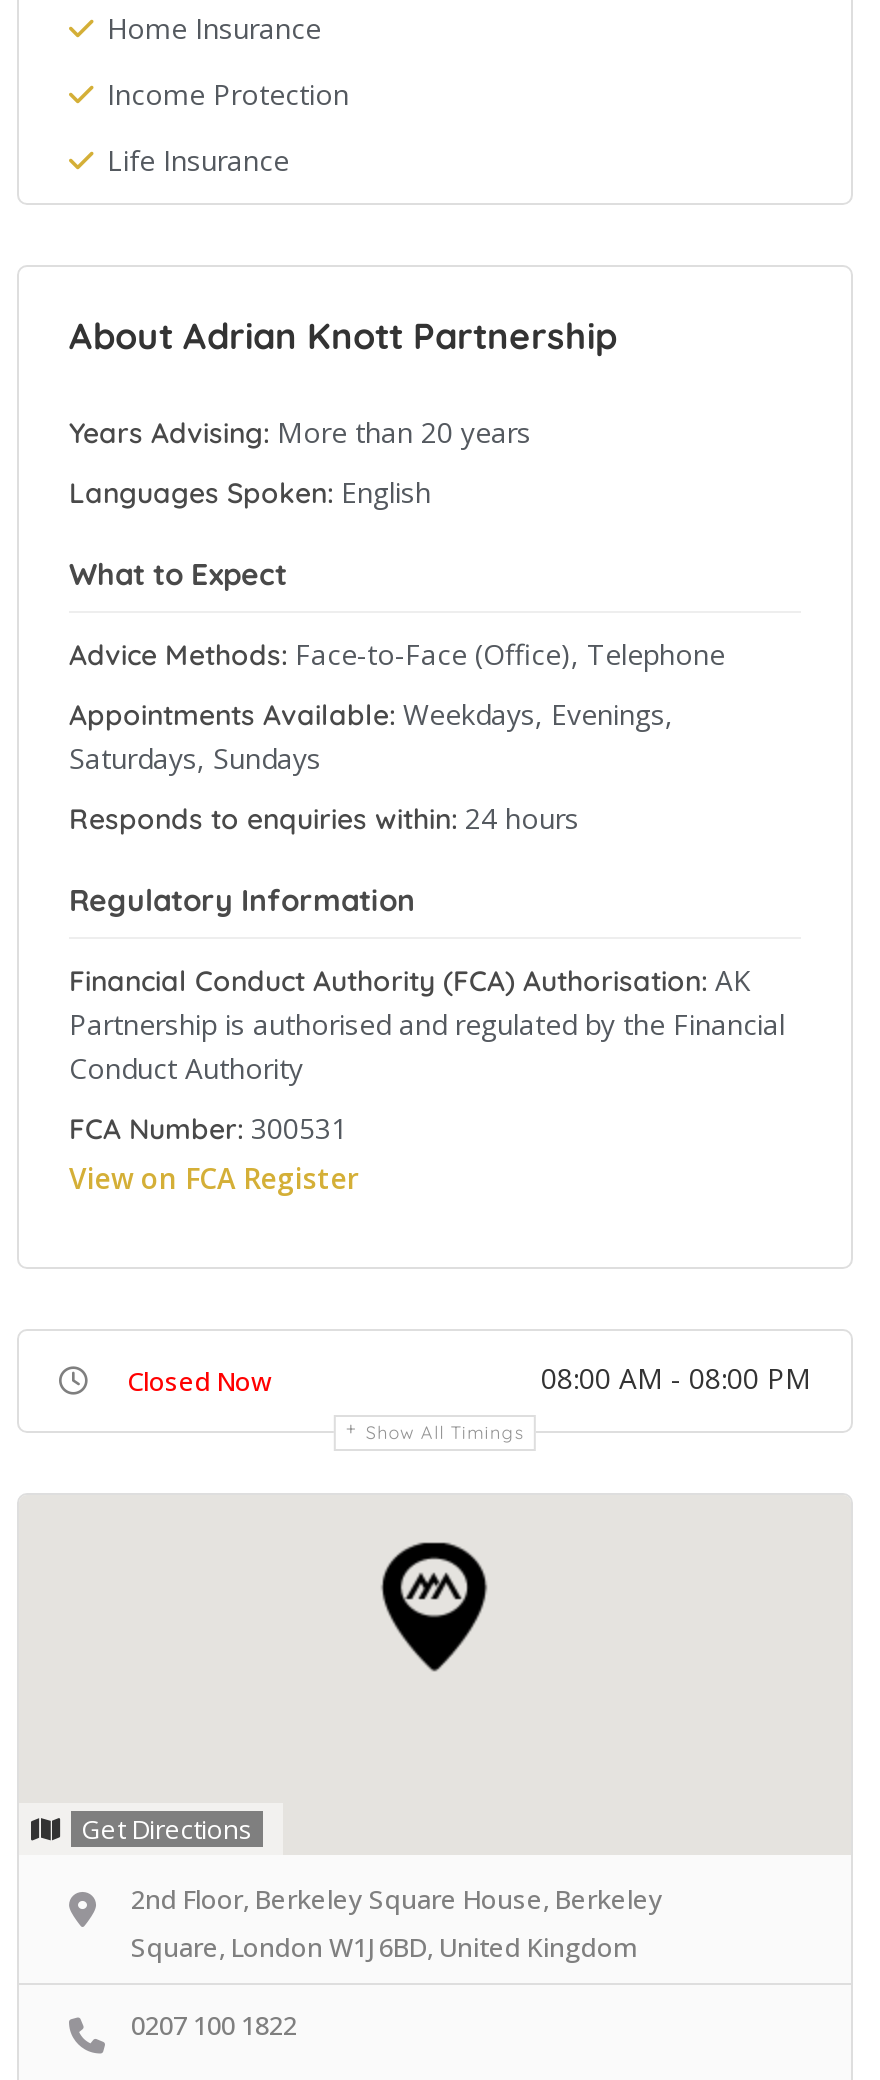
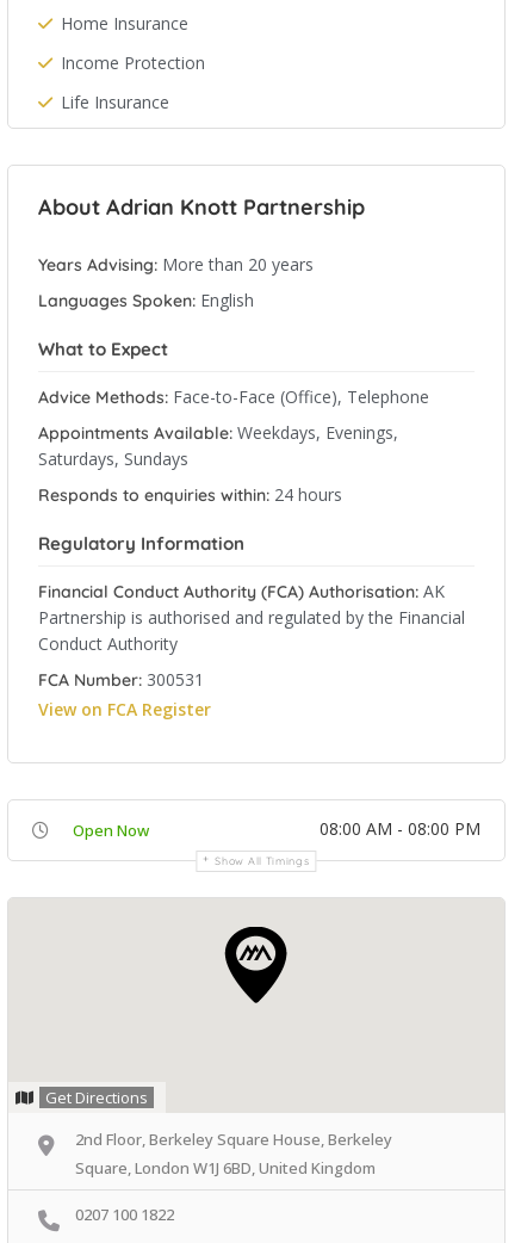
- Closed Now
+ Open Now
